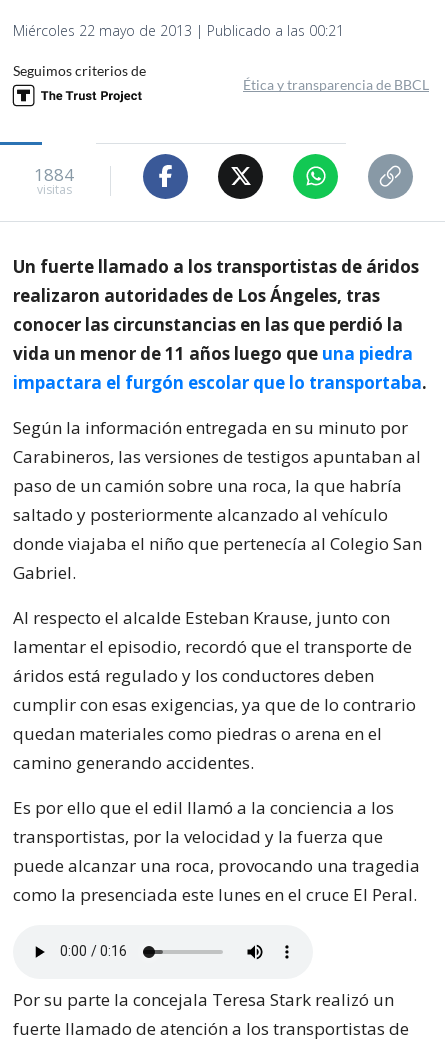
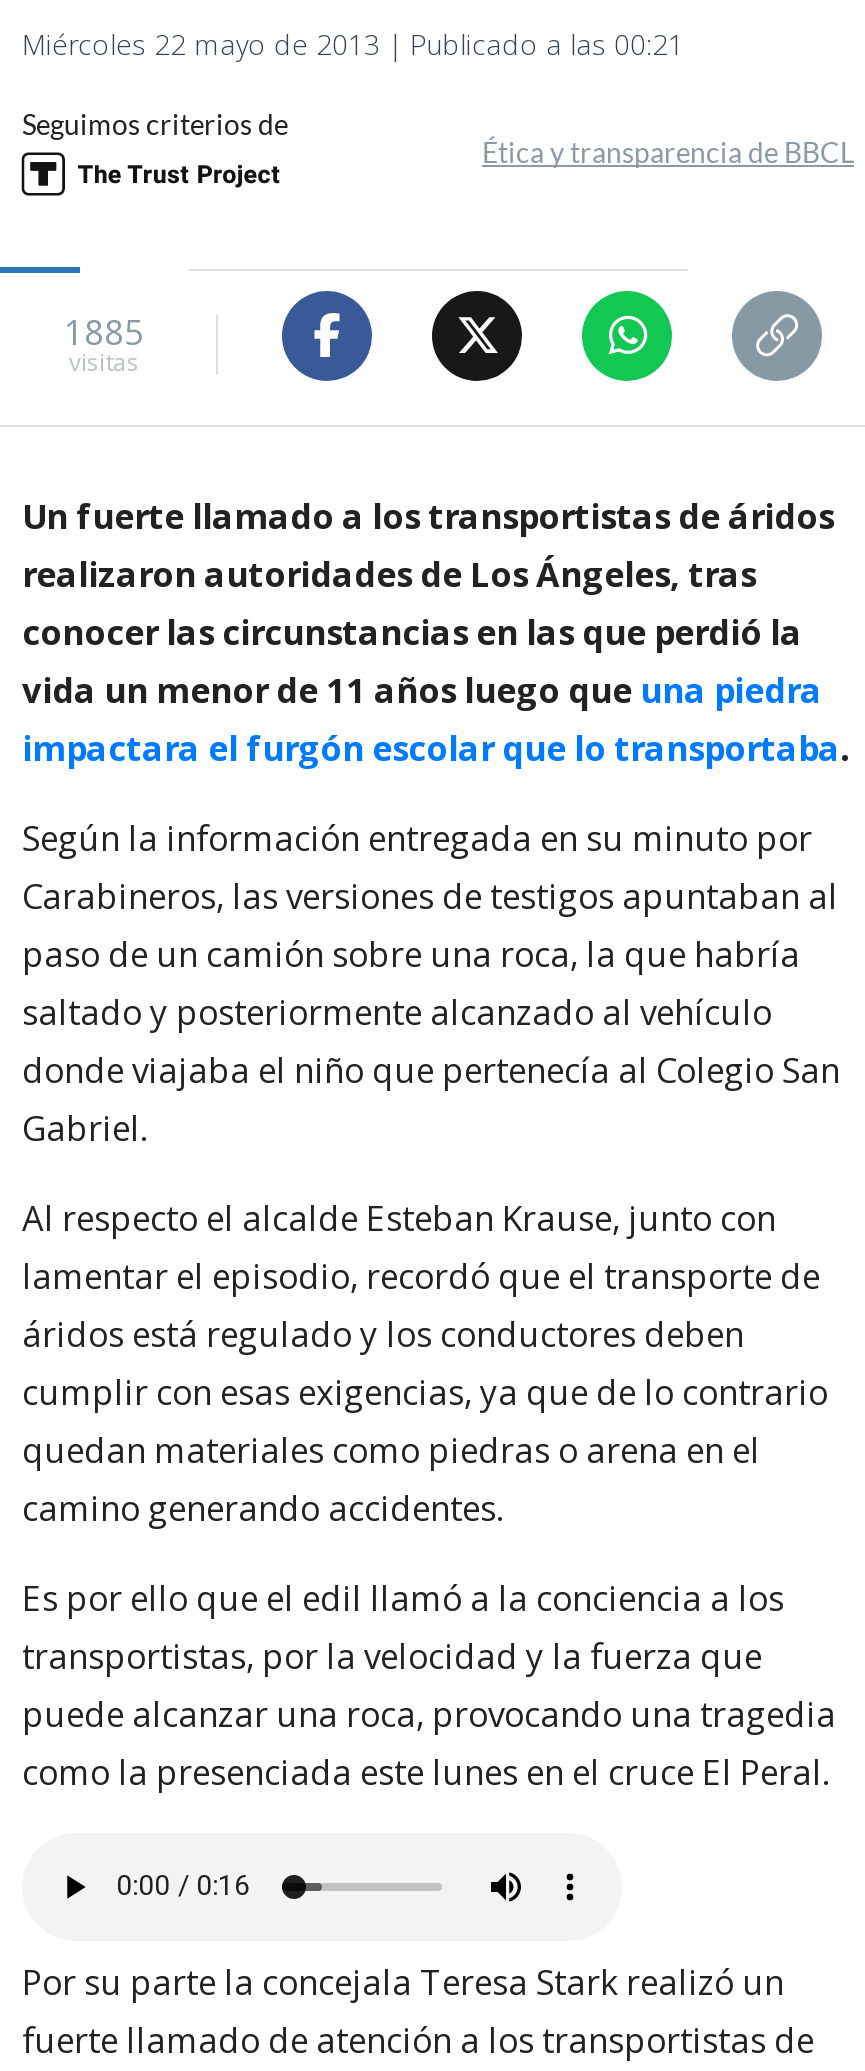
- 1884
+ 1885
